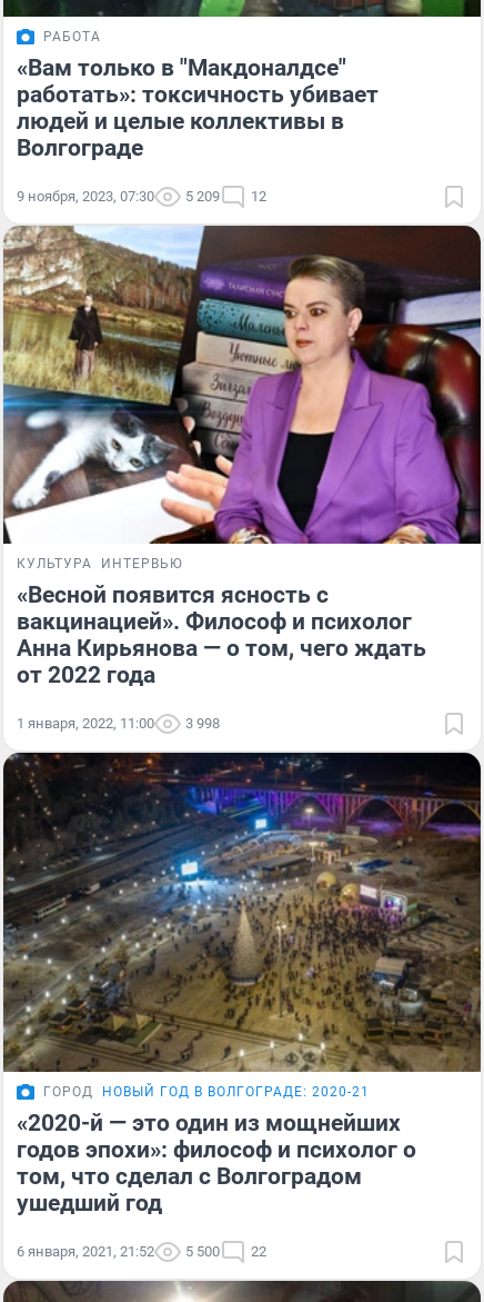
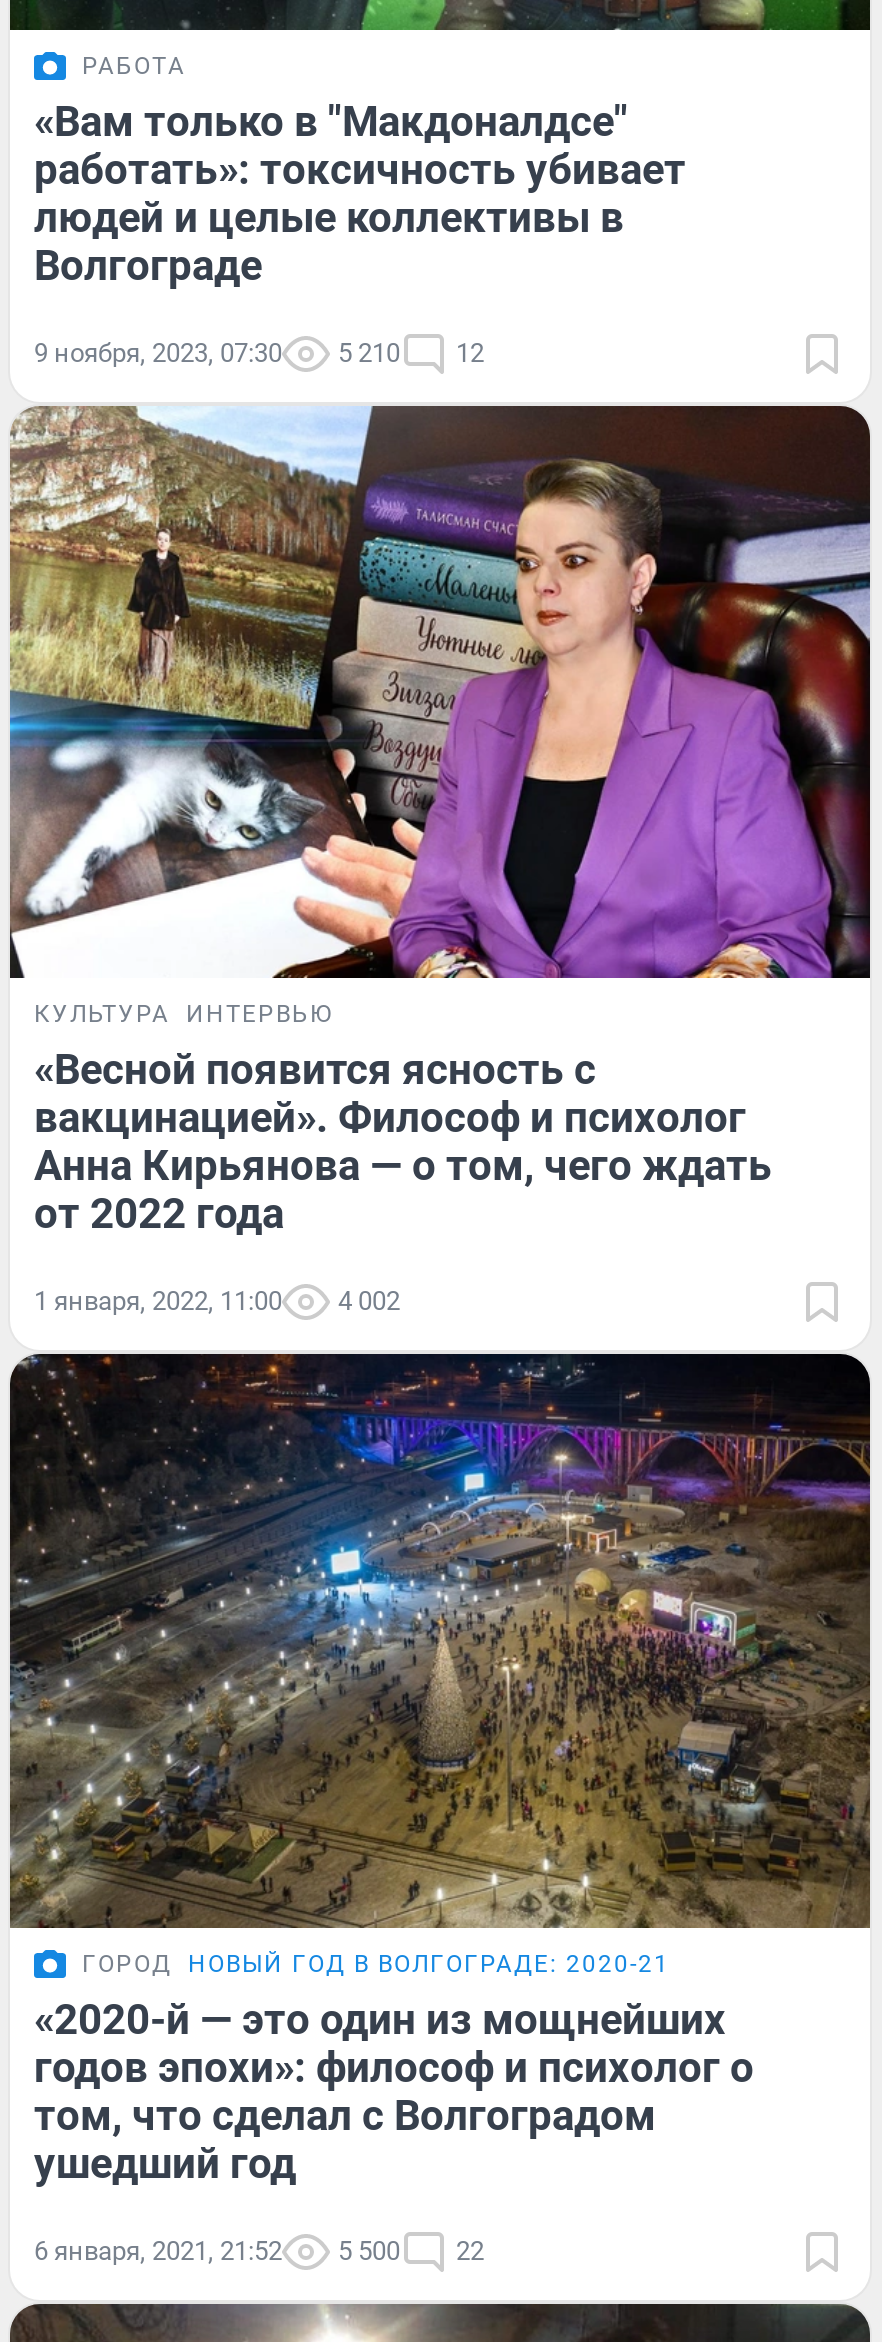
- 9 ноября, 2023, 07:30 5 209 12
+ 9 ноября, 2023, 07:30 5 210 12

- 1 января, 2022, 11:00 3 998
+ 1 января, 2022, 11:00 4 002
